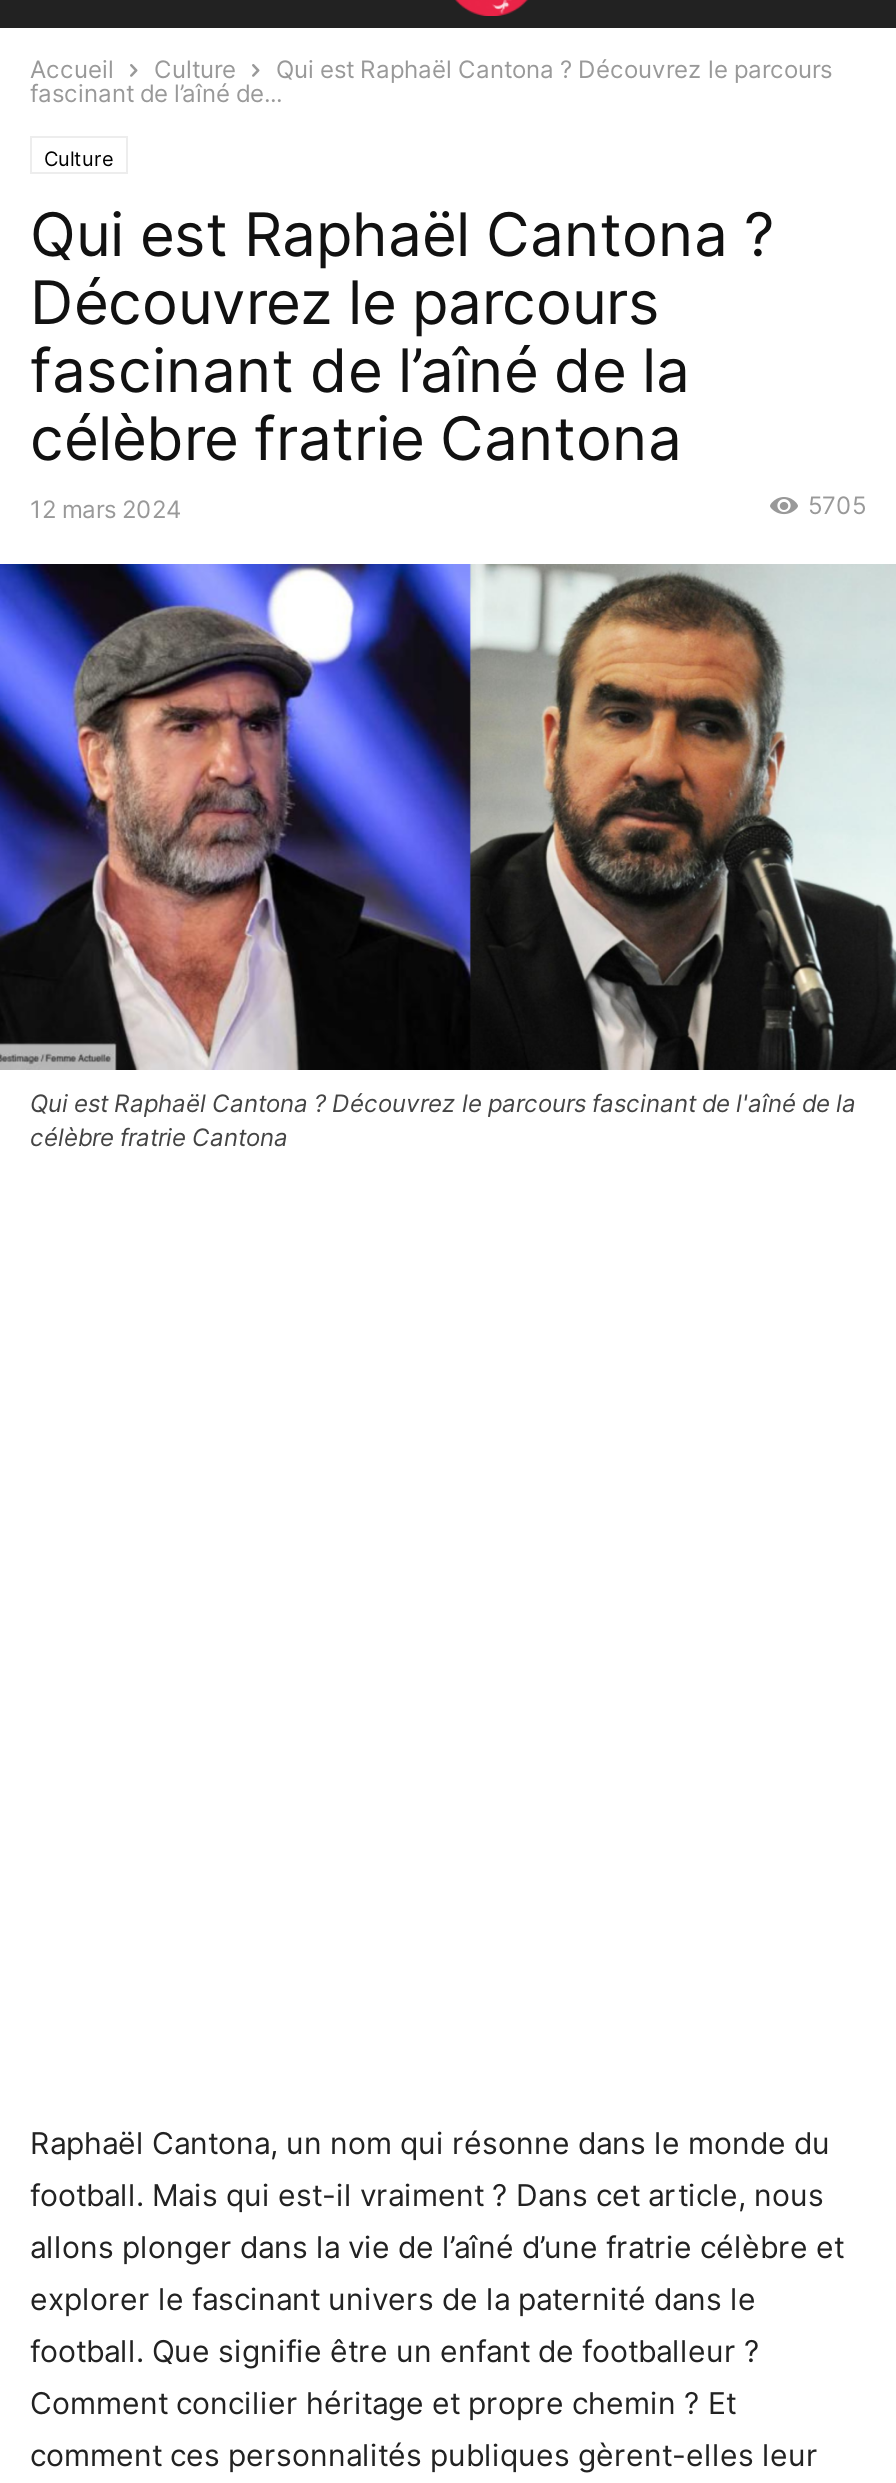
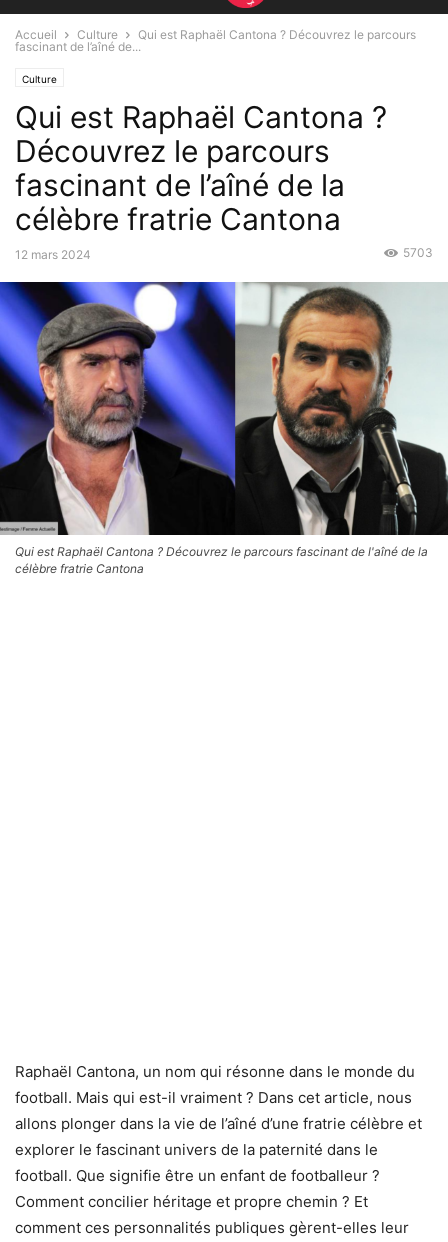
- 5705
+ 5703
